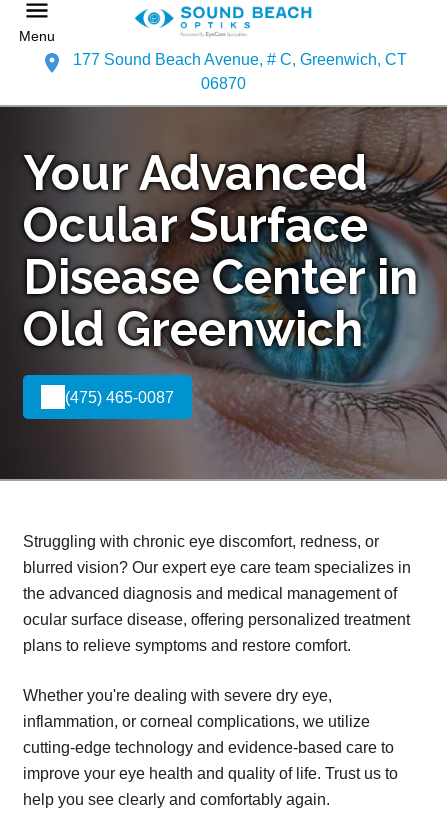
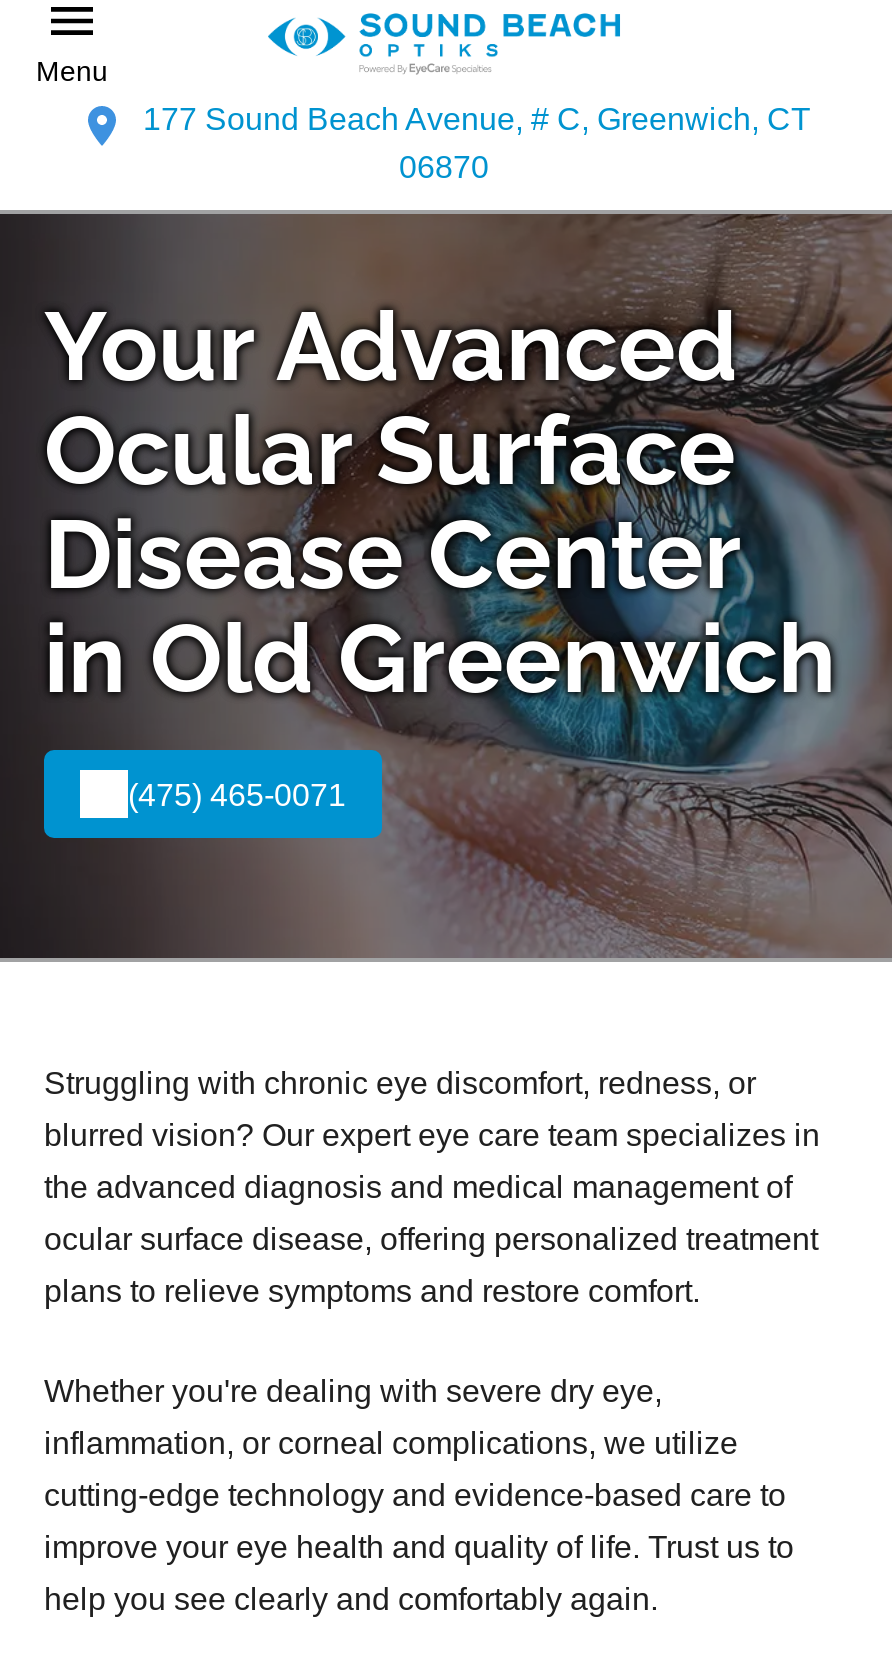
- (475) 465-0087
+ (475) 465-0071
